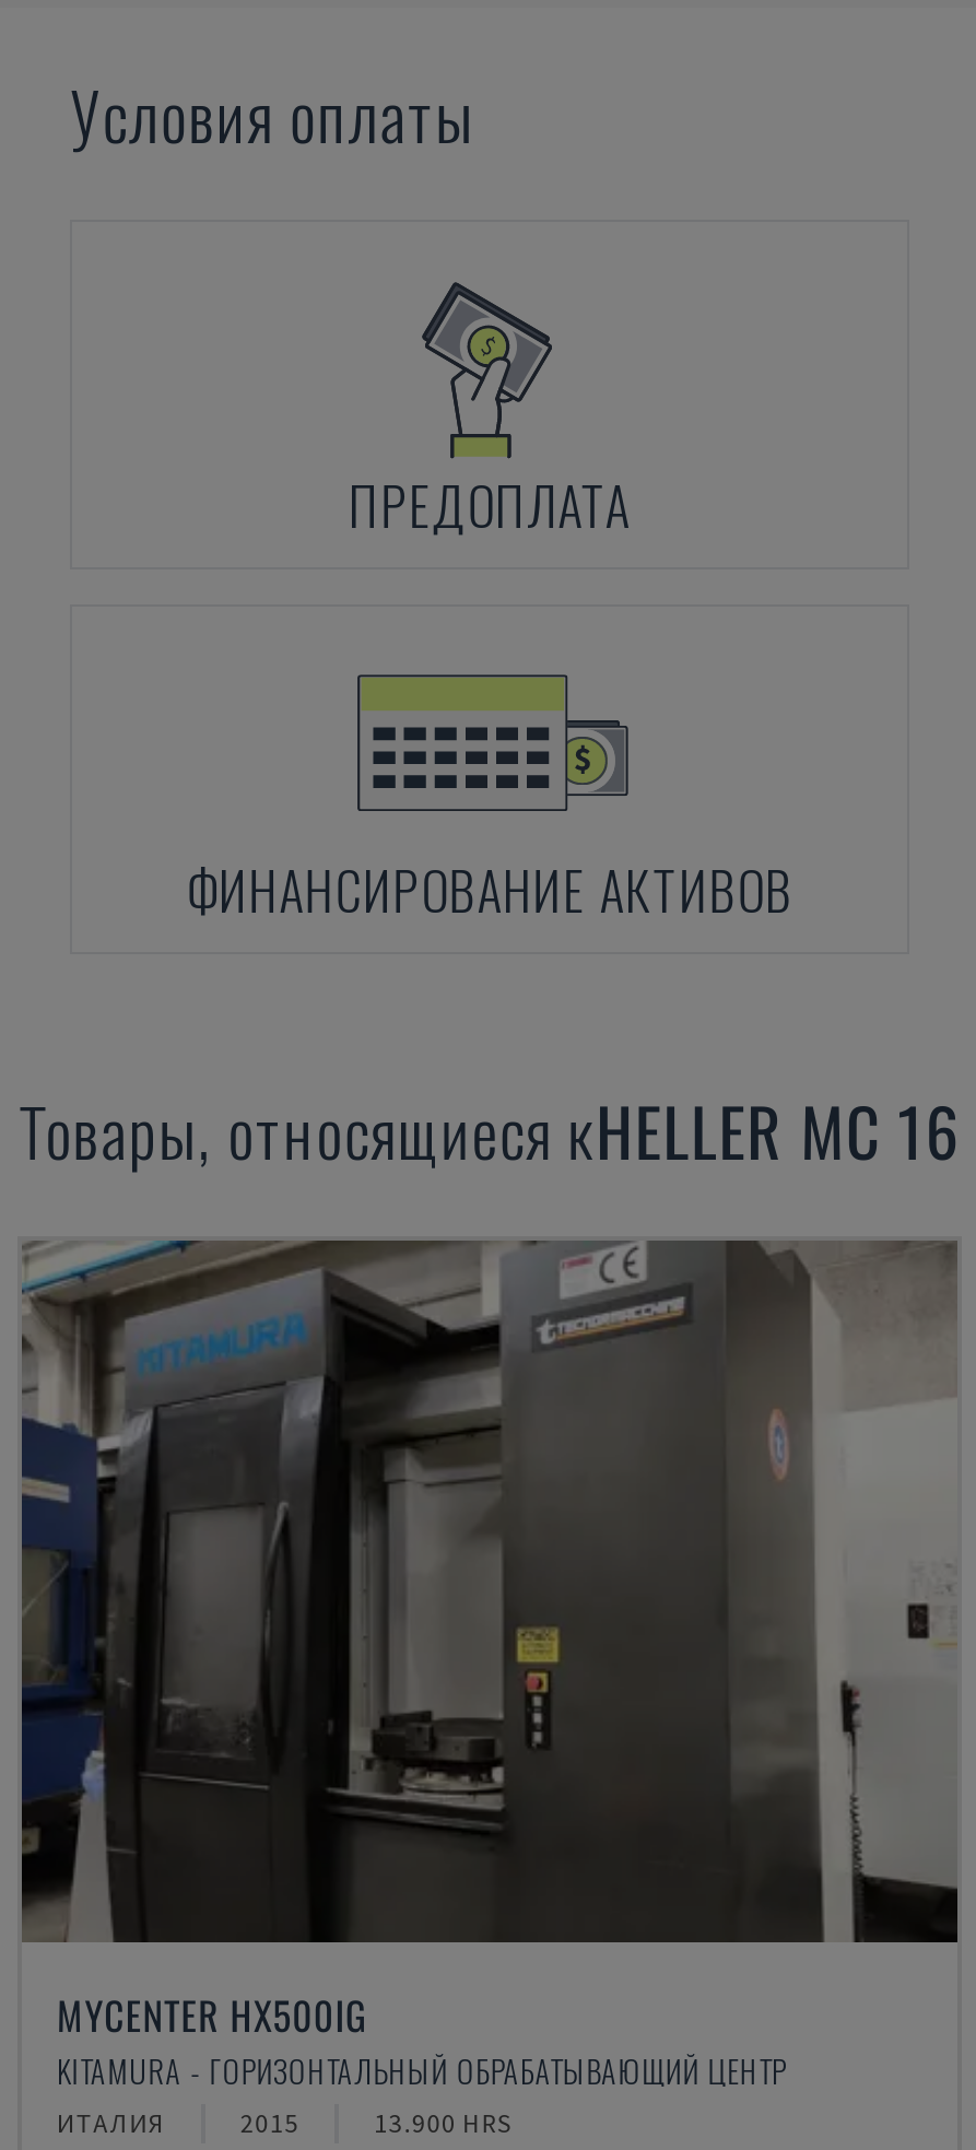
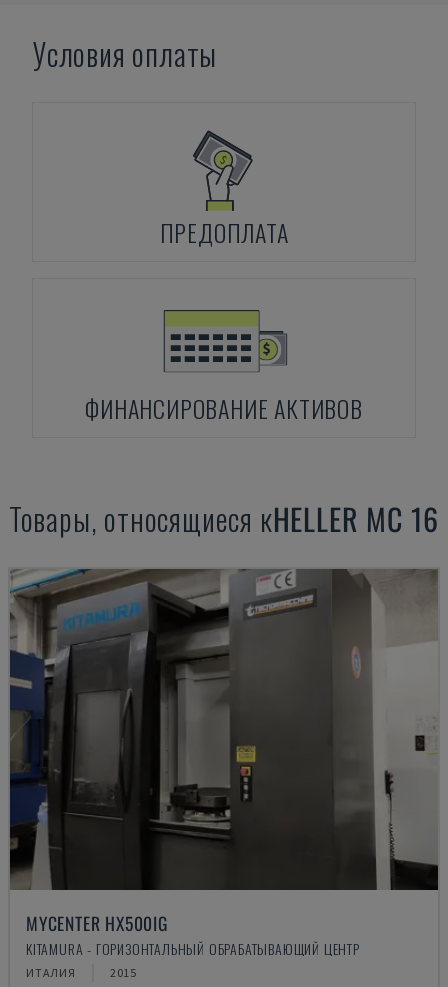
- 13.900 HRS
